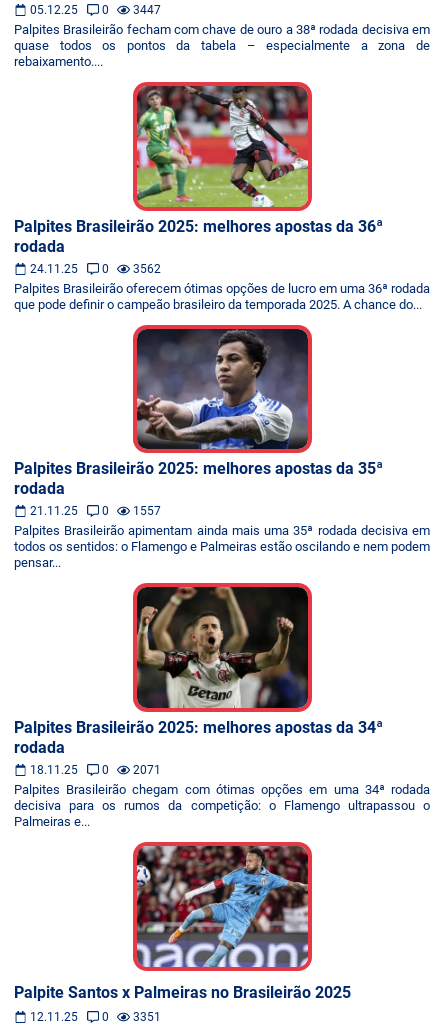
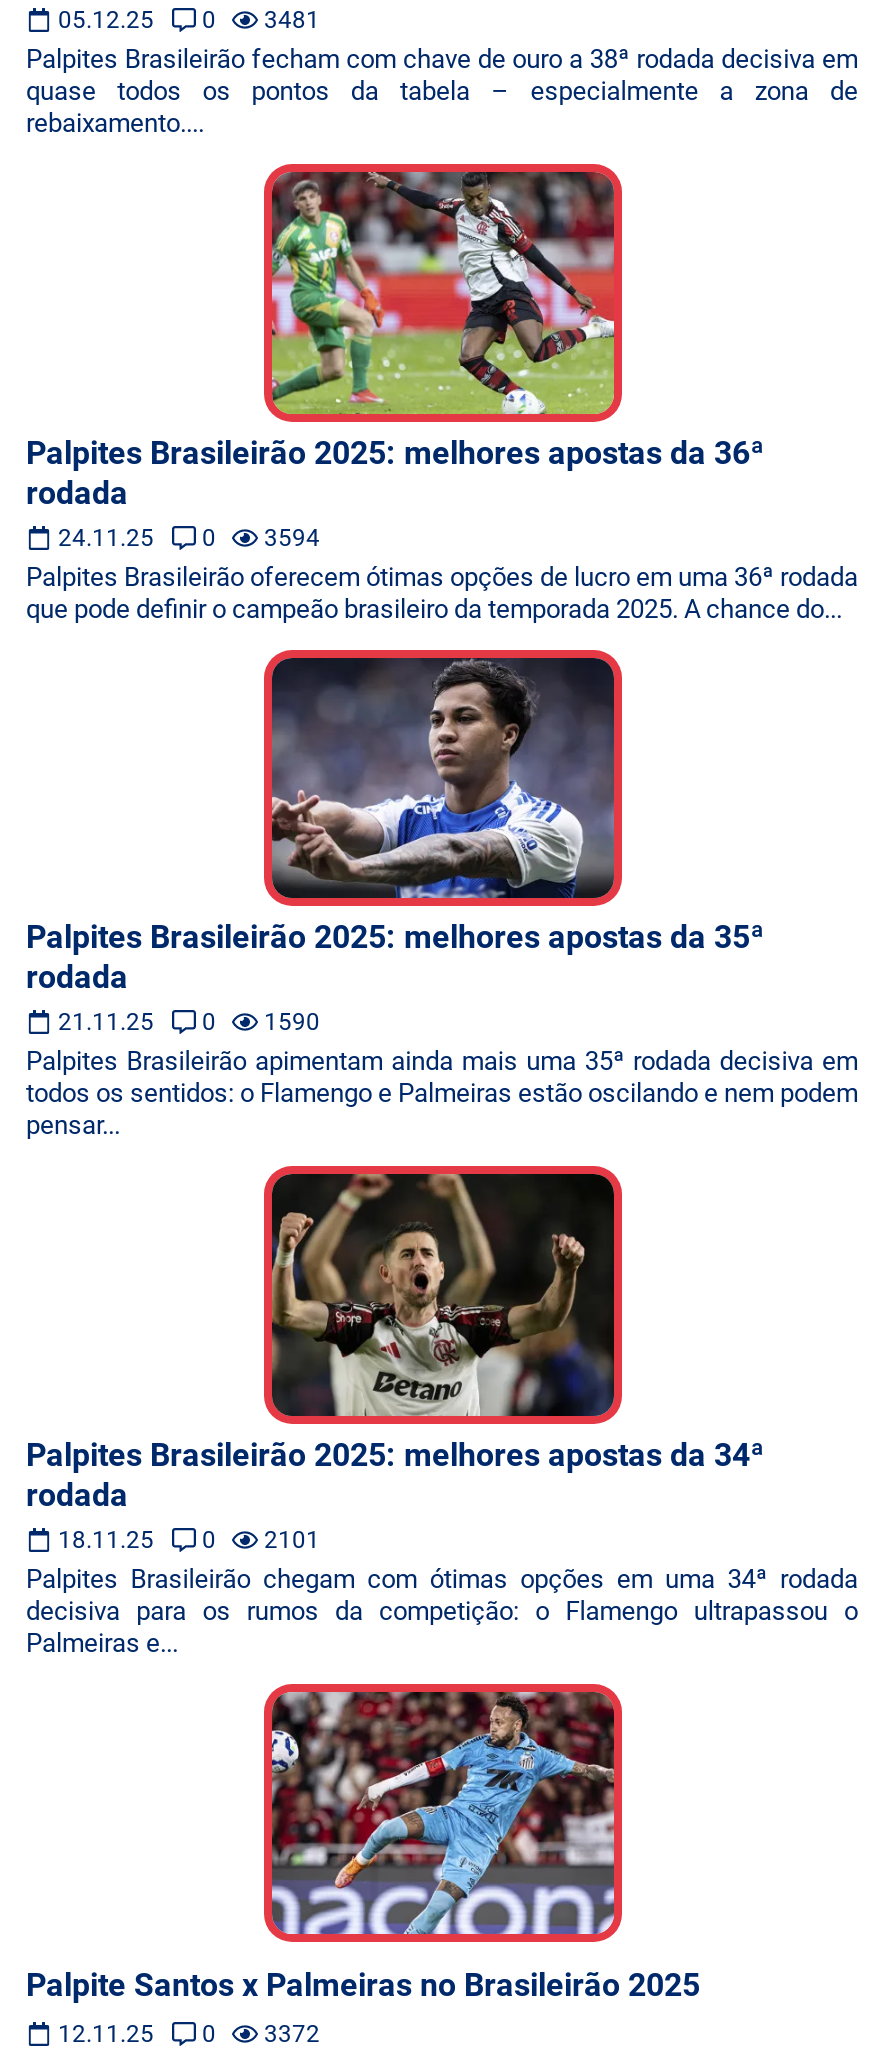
- 05.12.25 0 3447
+ 05.12.25 0 3481

- 24.11.25 0 3562
+ 24.11.25 0 3594

- 21.11.25 0 1557
+ 21.11.25 0 1590

- 18.11.25 0 2071
+ 18.11.25 0 2101

- 12.11.25 0 3351
+ 12.11.25 0 3372
